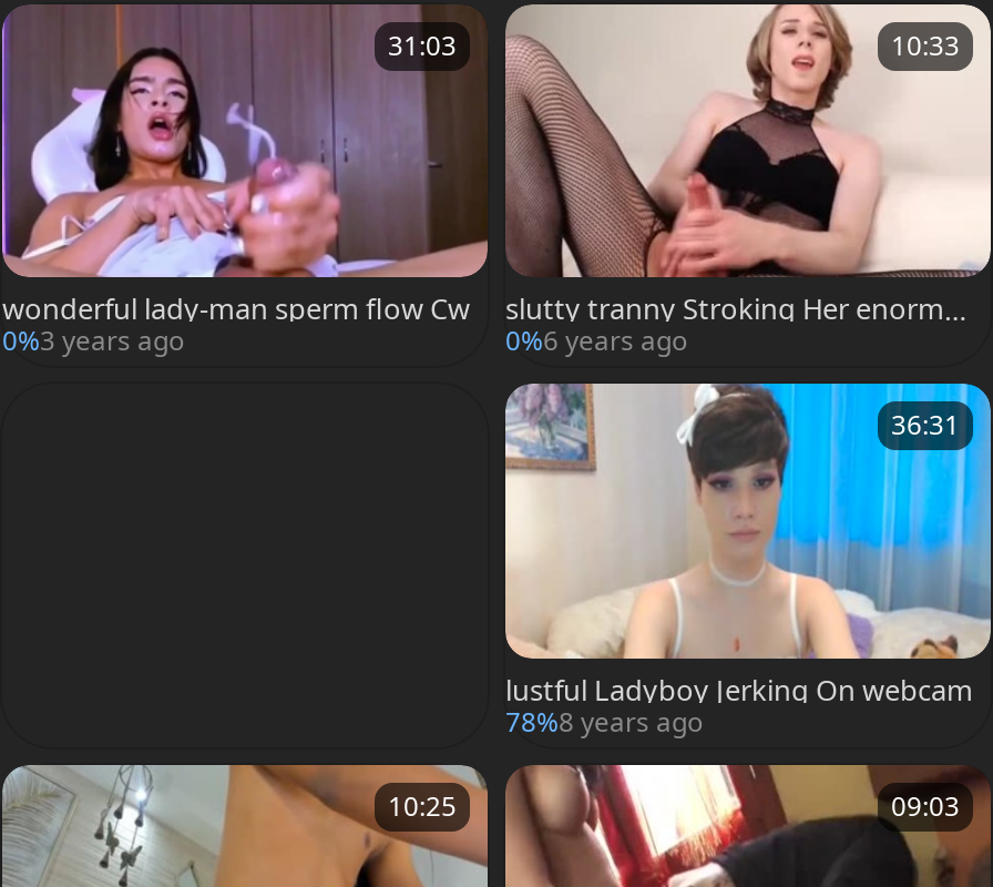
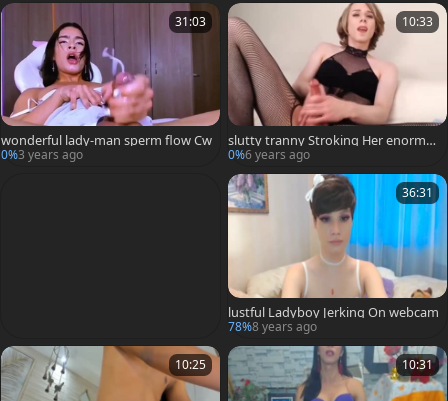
- 09:03
+ 10:31
